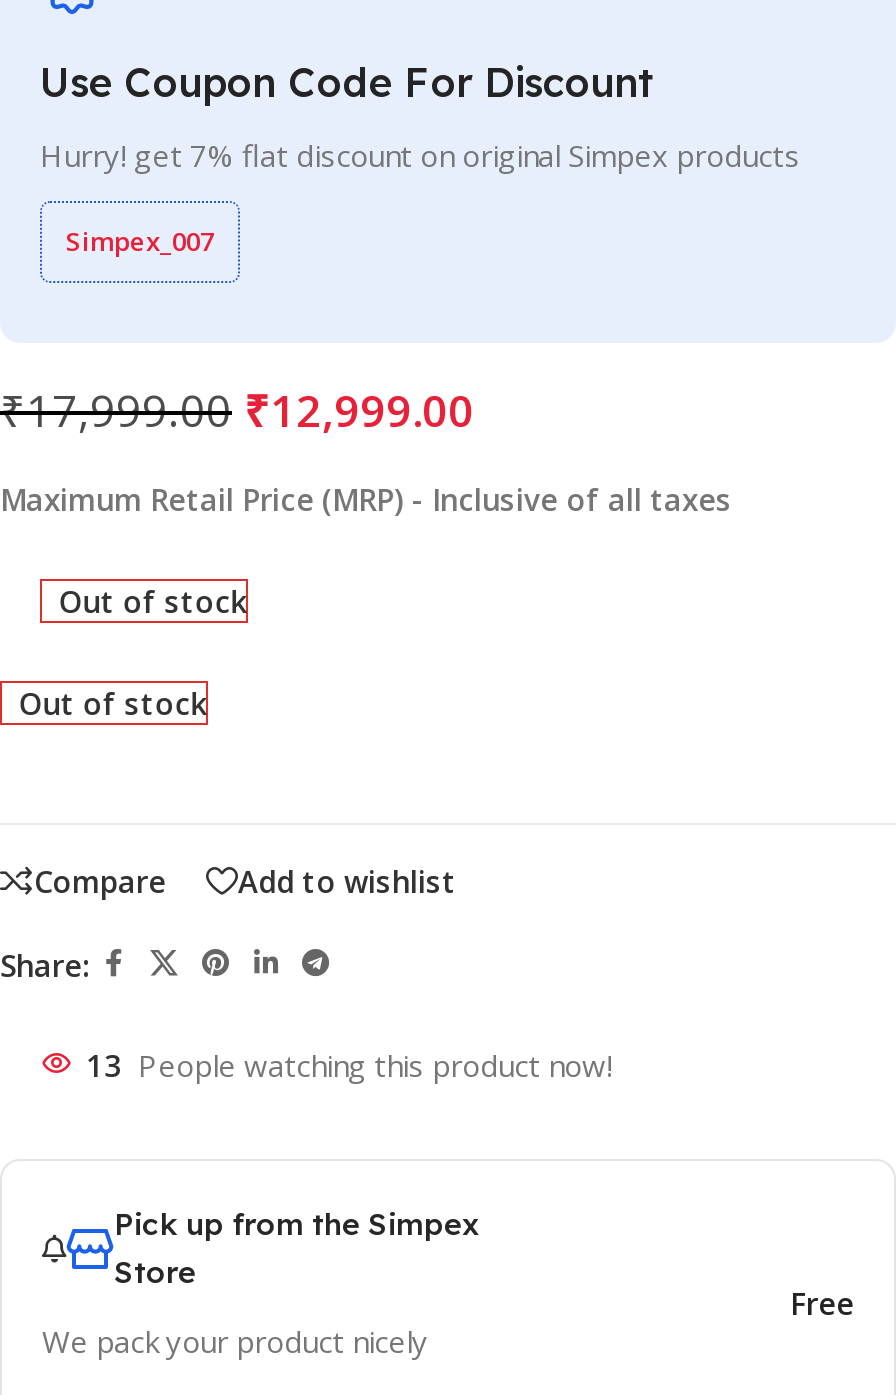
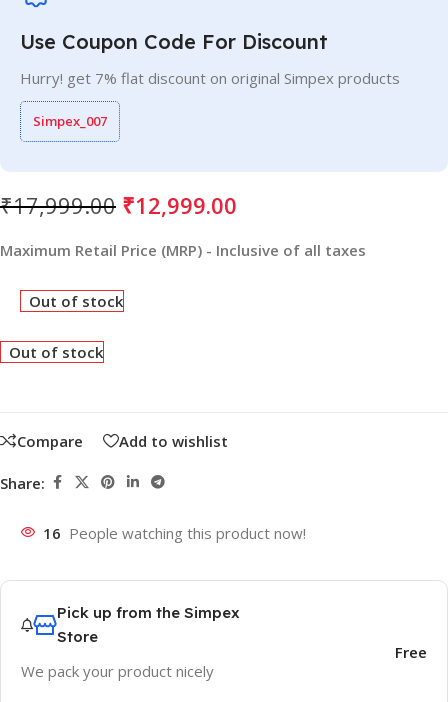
- 13 People watching this product now!
+ 16 People watching this product now!
